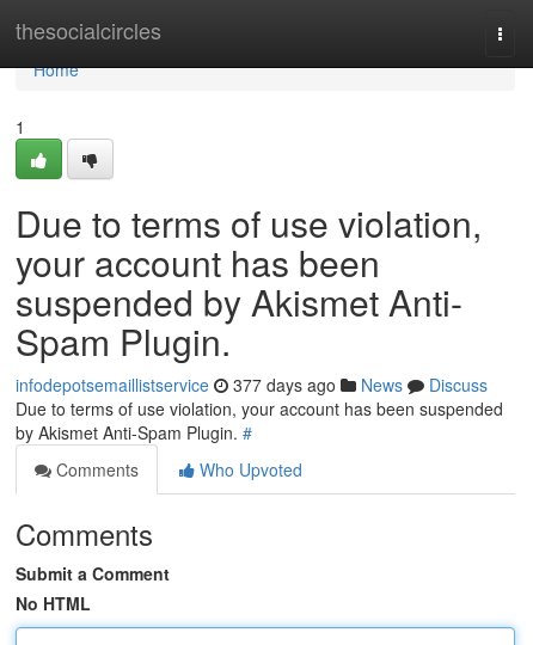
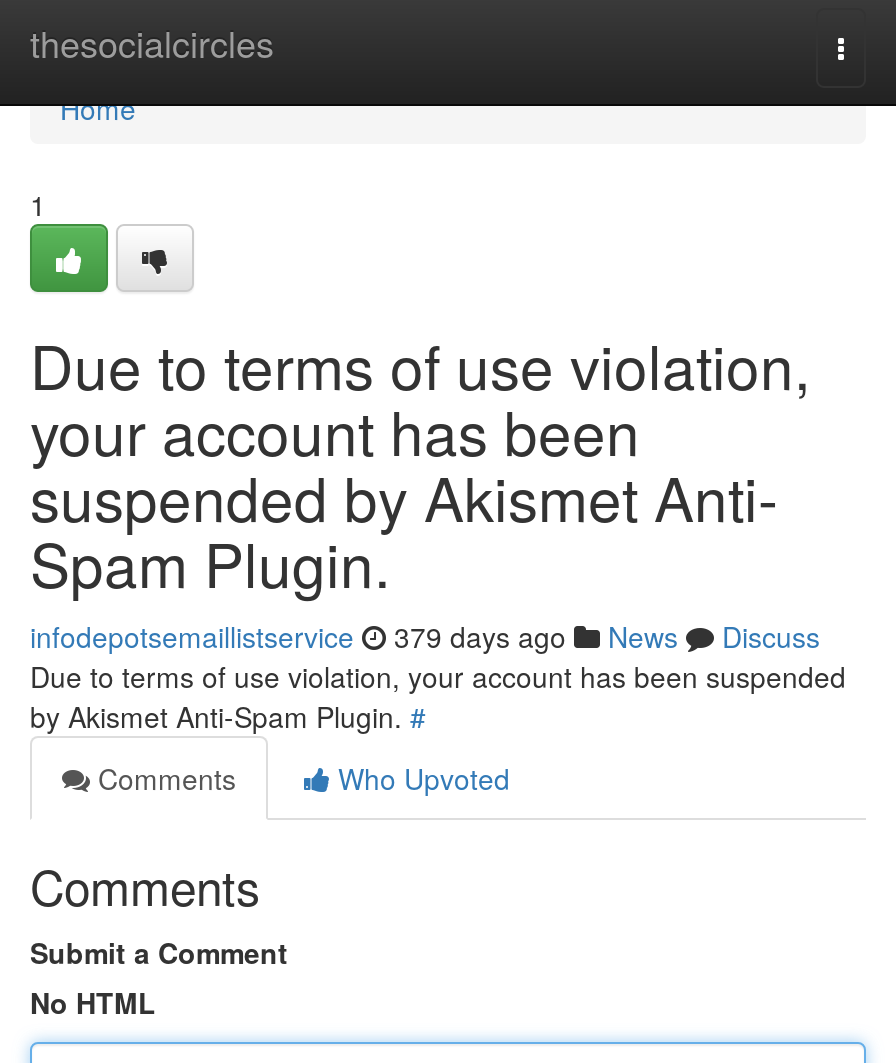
- infodepotsemaillistservice 377 days ago News Discuss
+ infodepotsemaillistservice 379 days ago News Discuss
